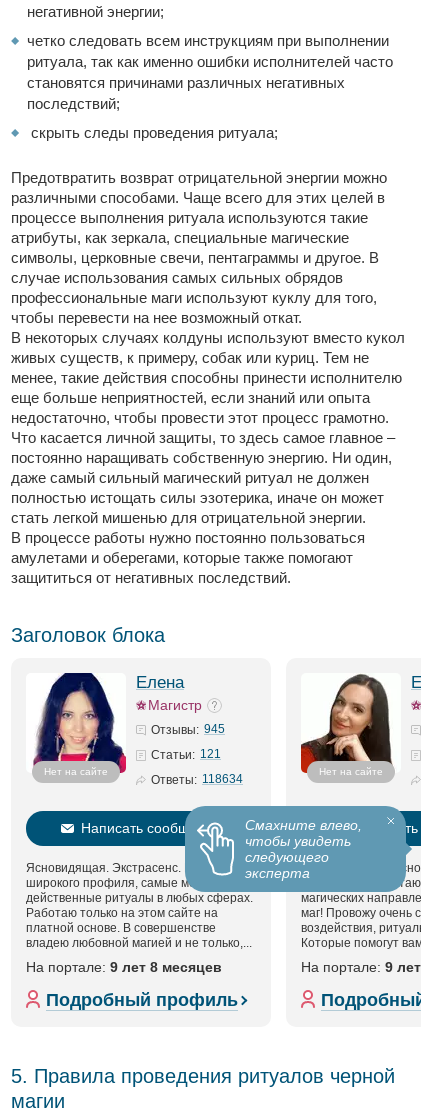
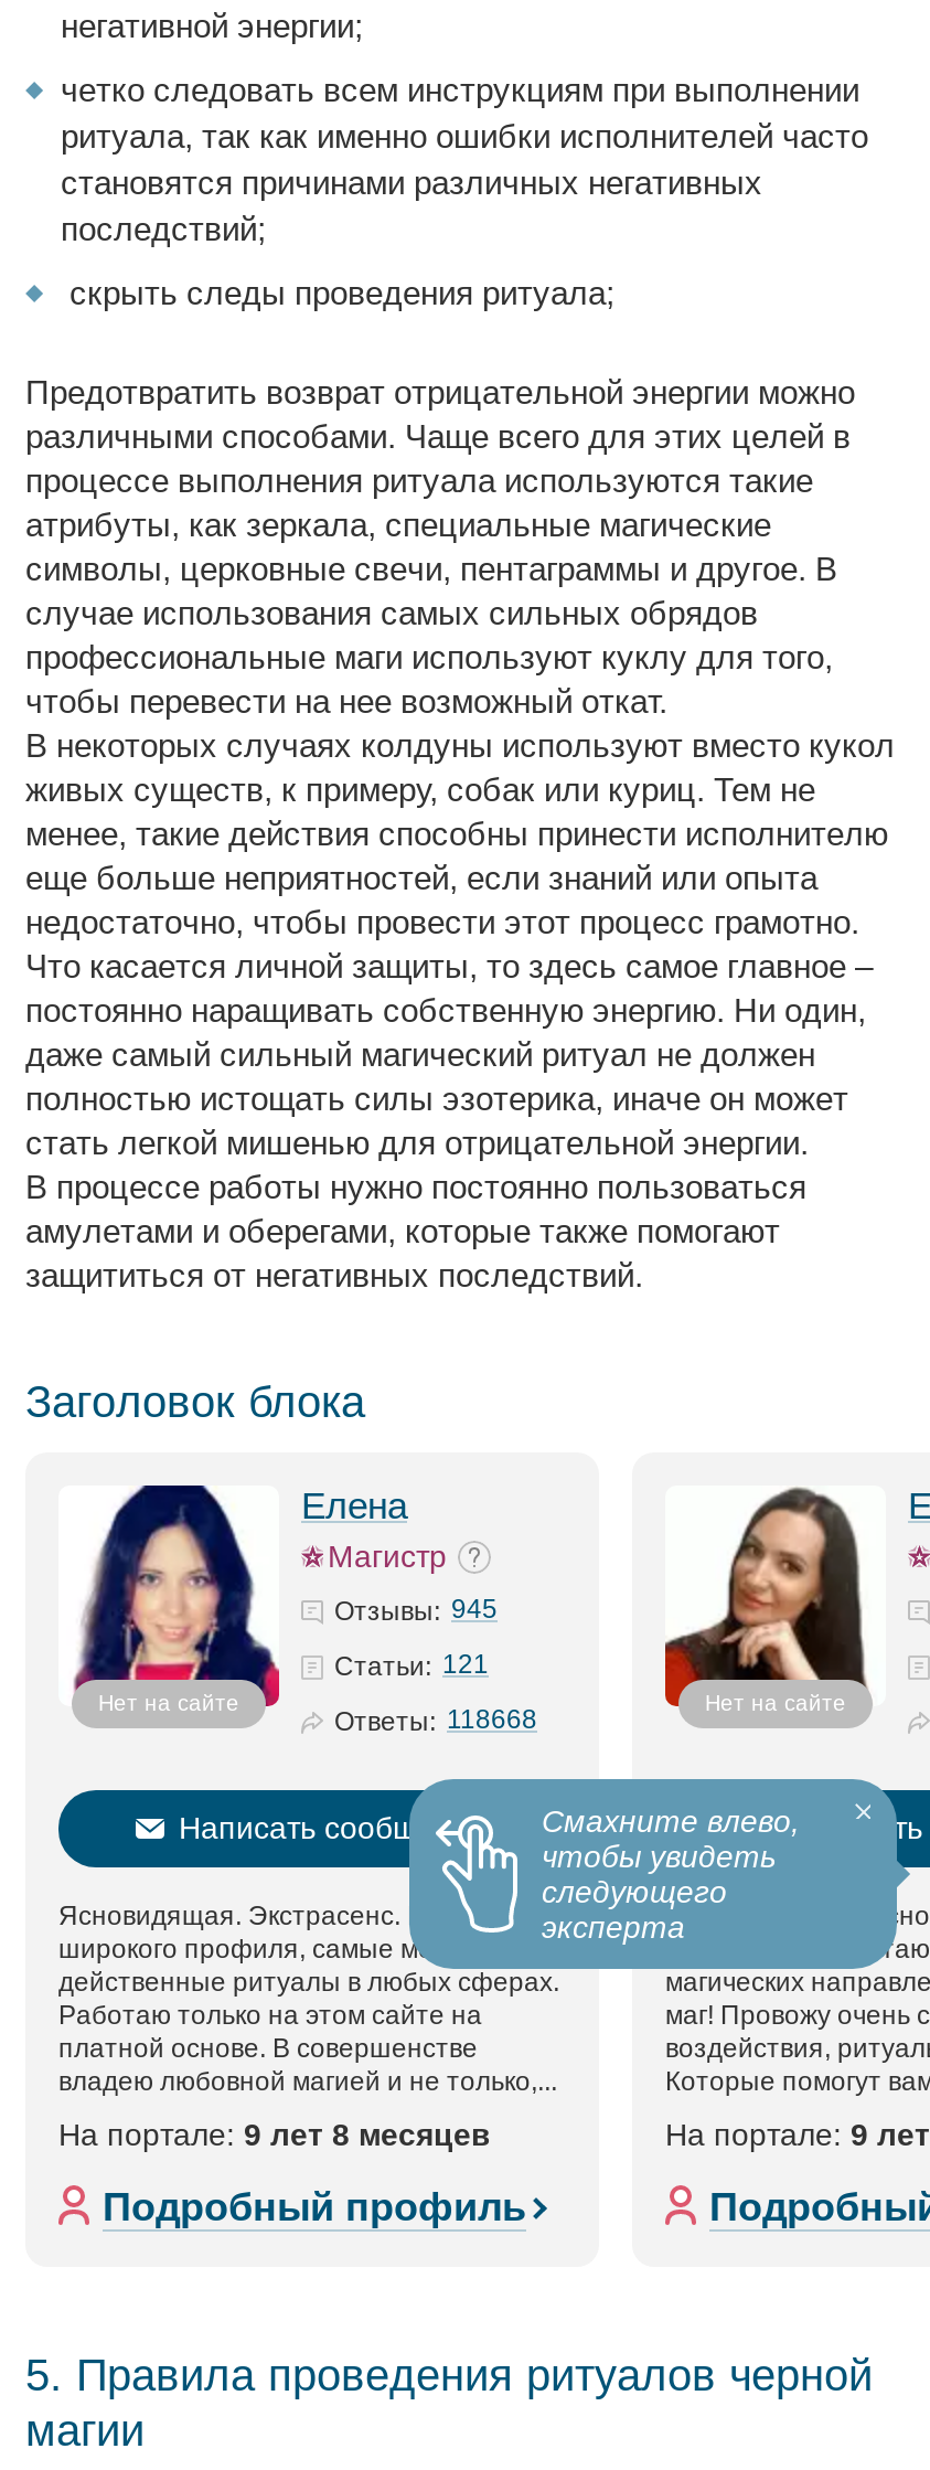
- Ответы: 118634
+ Ответы: 118668
